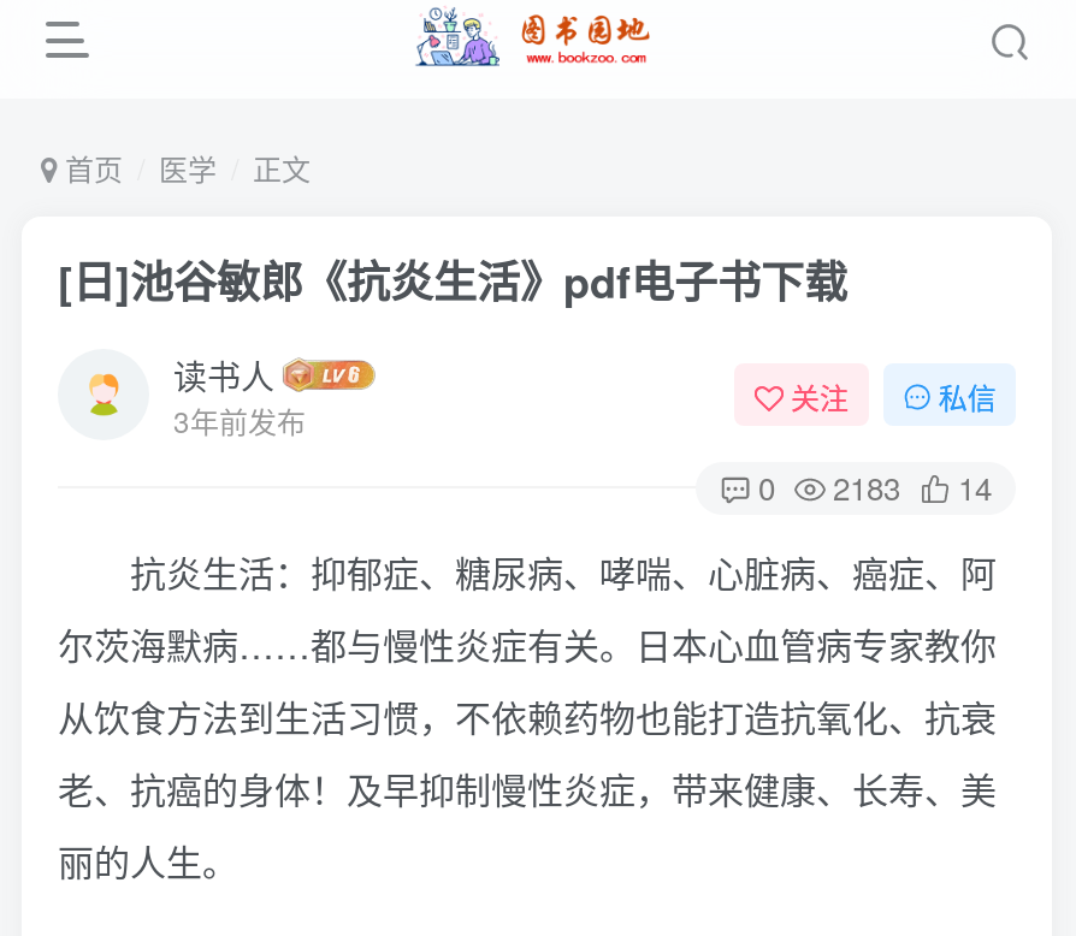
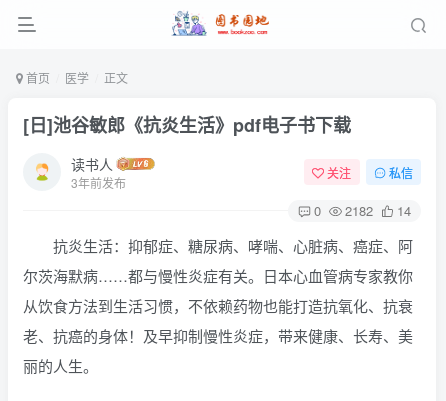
- 0 2183 14
+ 0 2182 14
